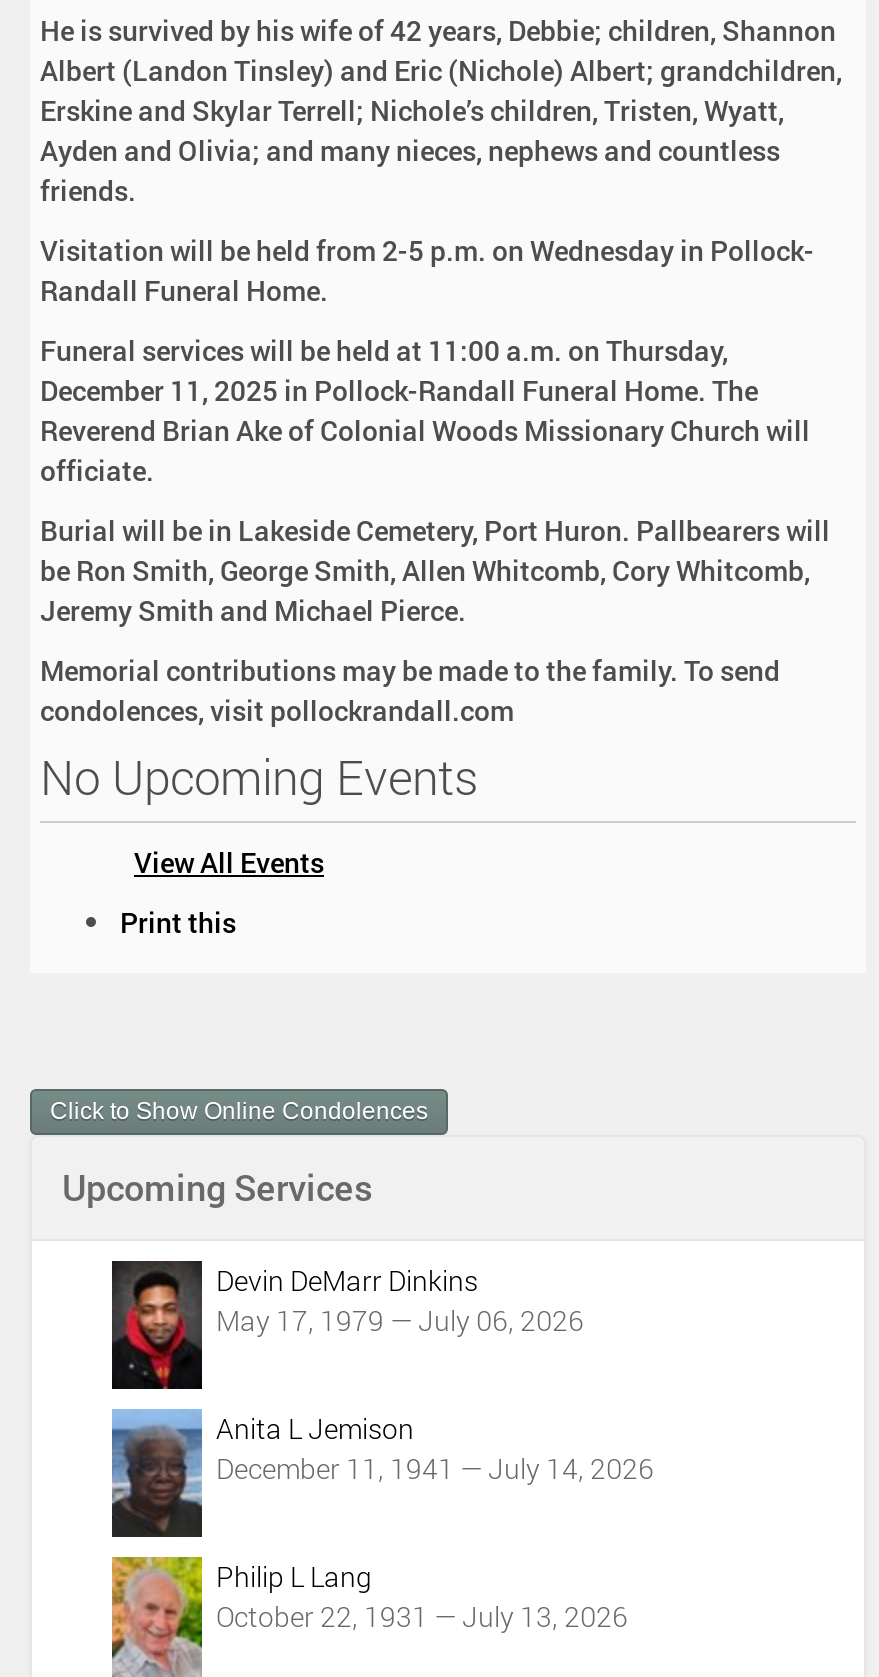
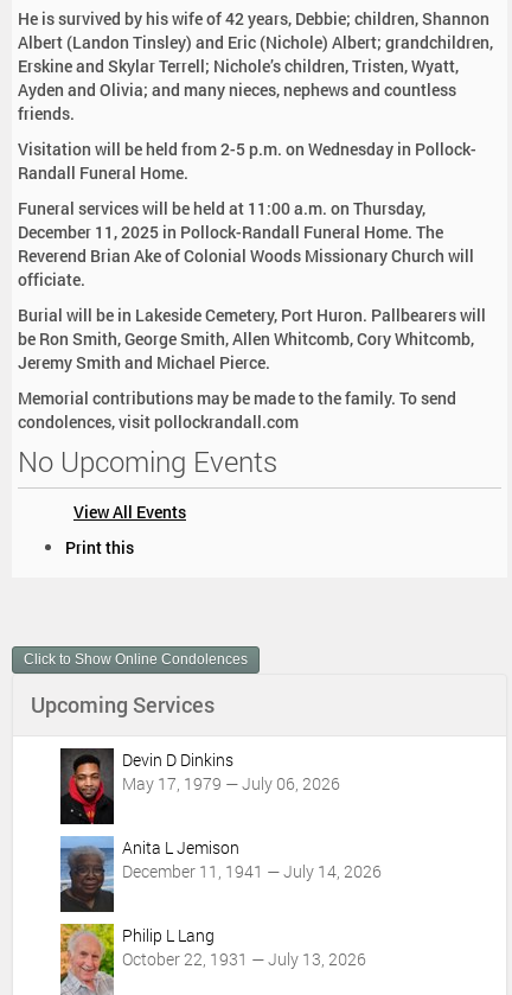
- Devin DeMarr Dinkins
+ Devin D Dinkins
